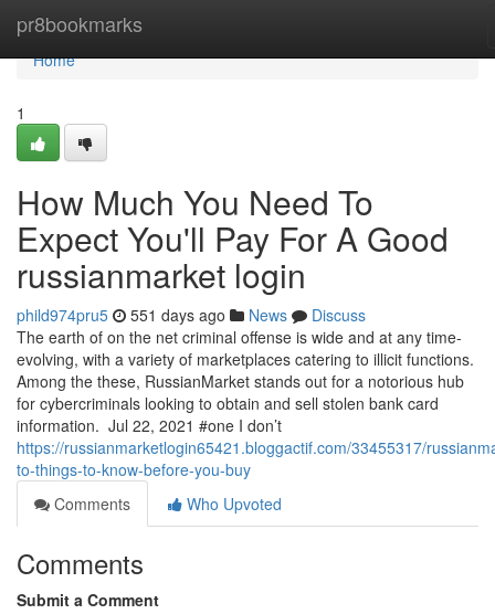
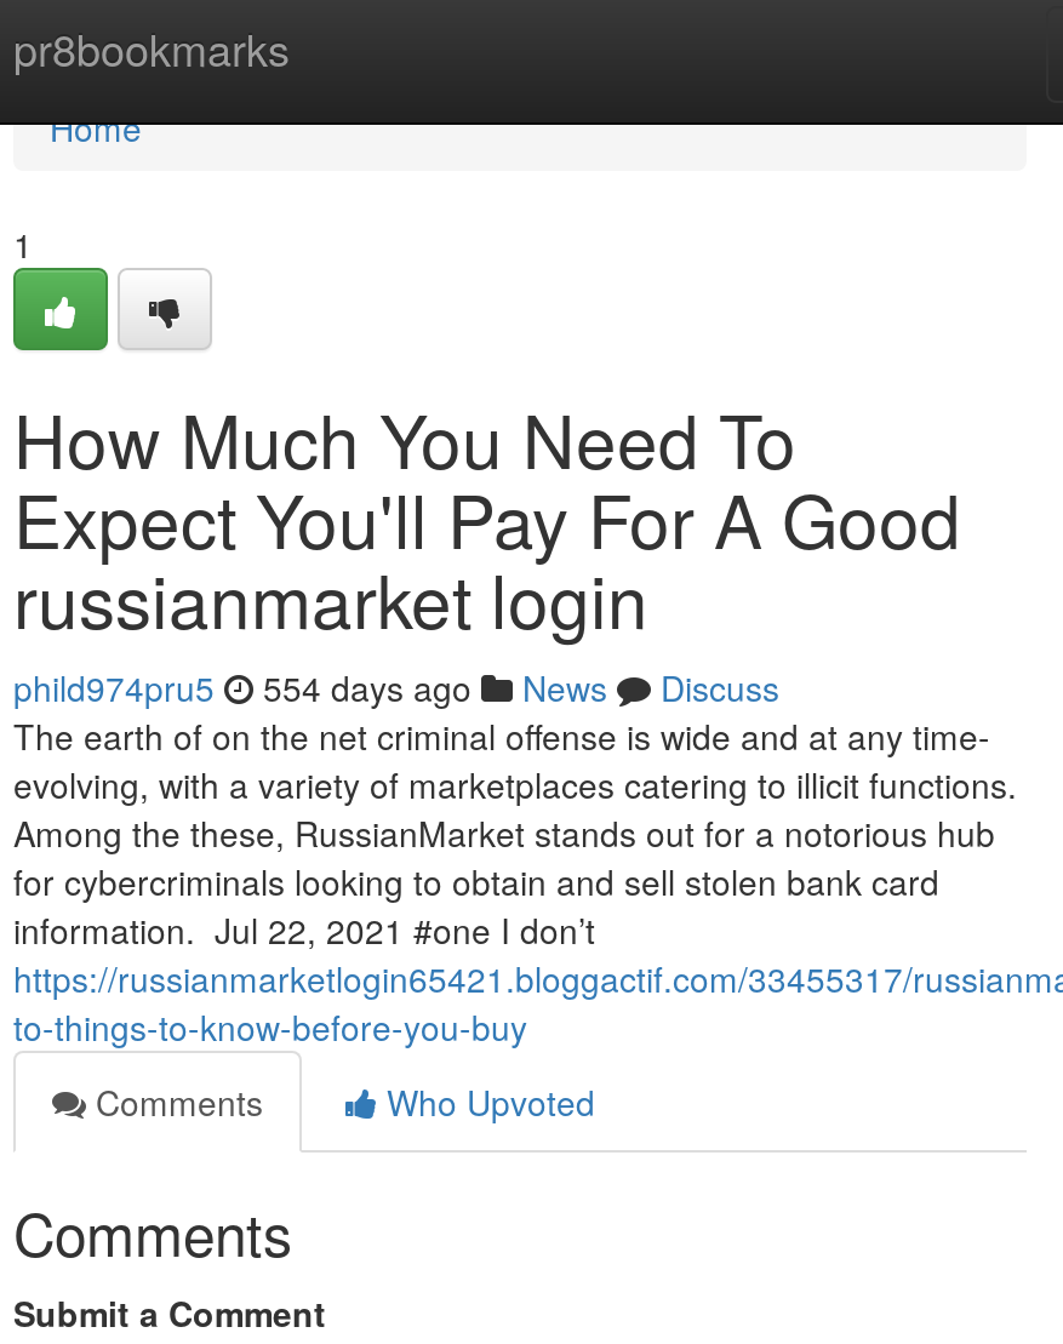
- phild974pru5 551 days ago News Discuss
+ phild974pru5 554 days ago News Discuss
